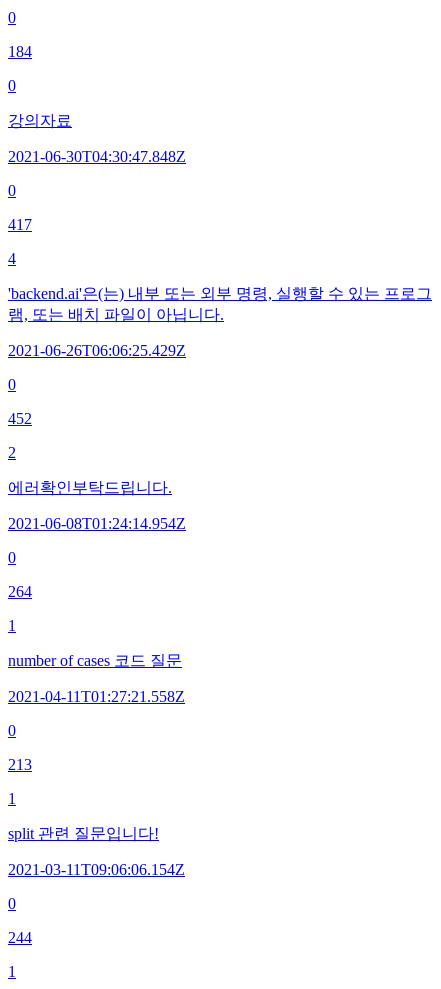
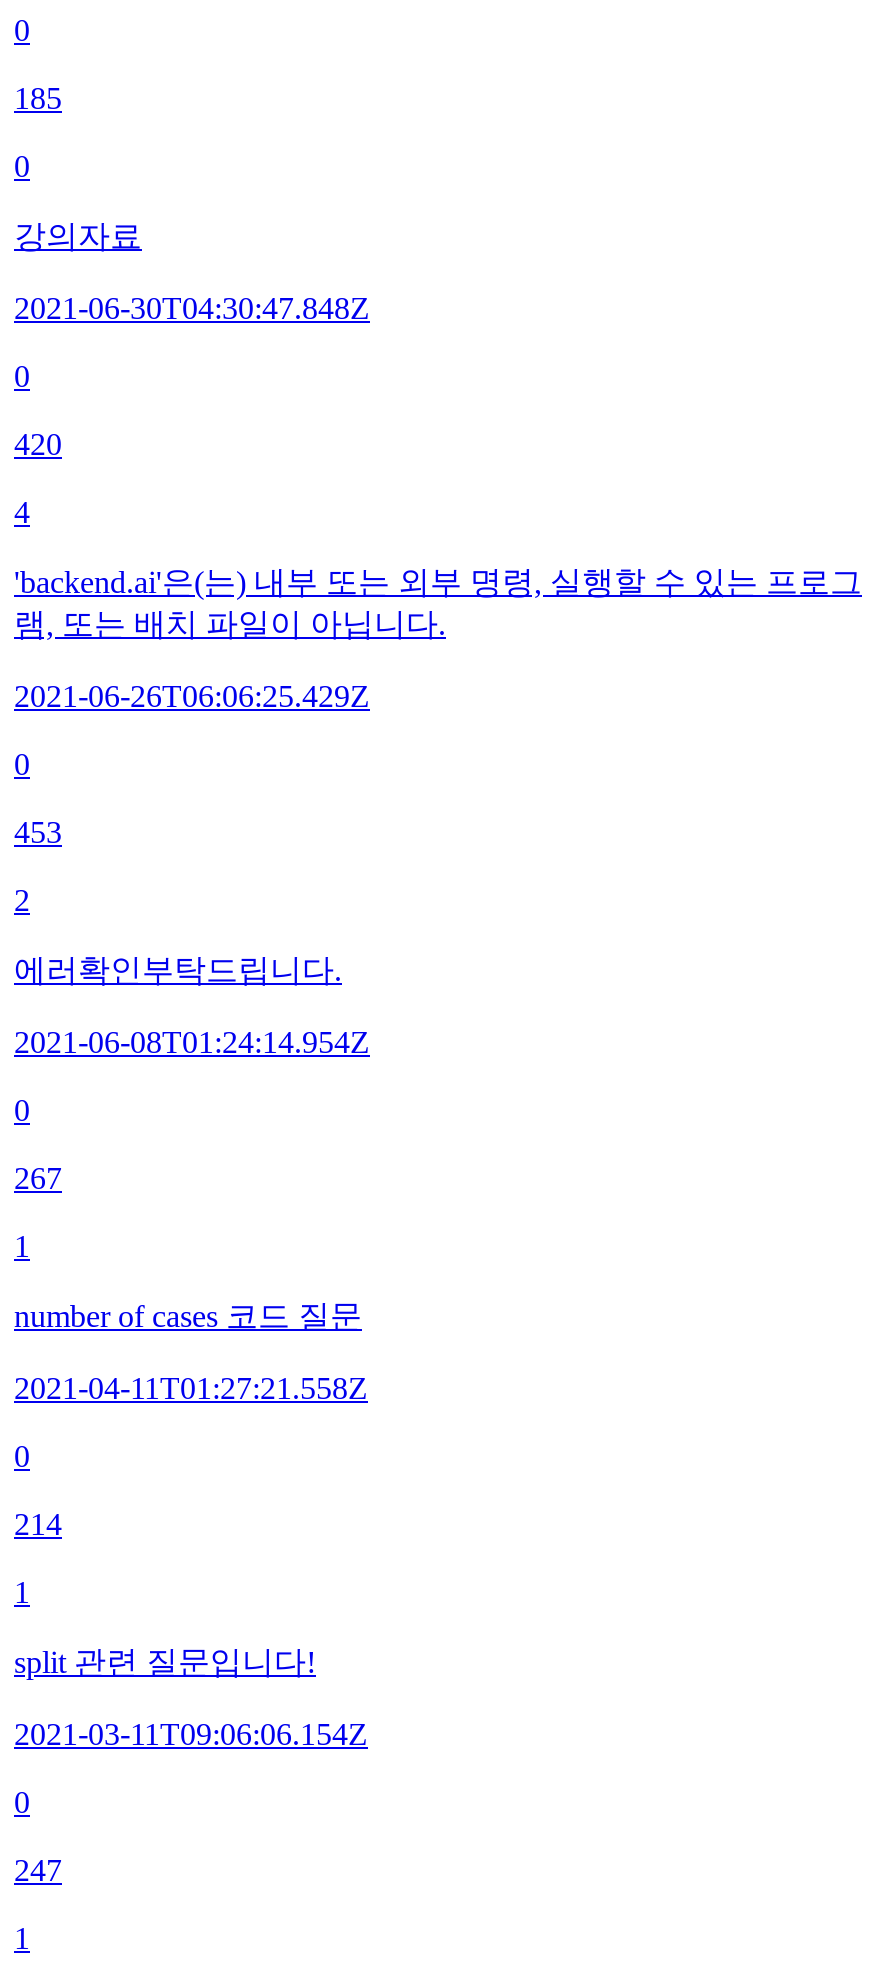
- 184
+ 185

- 417
+ 420

- 452
+ 453

- 264
+ 267

- 213
+ 214

- 244
+ 247
